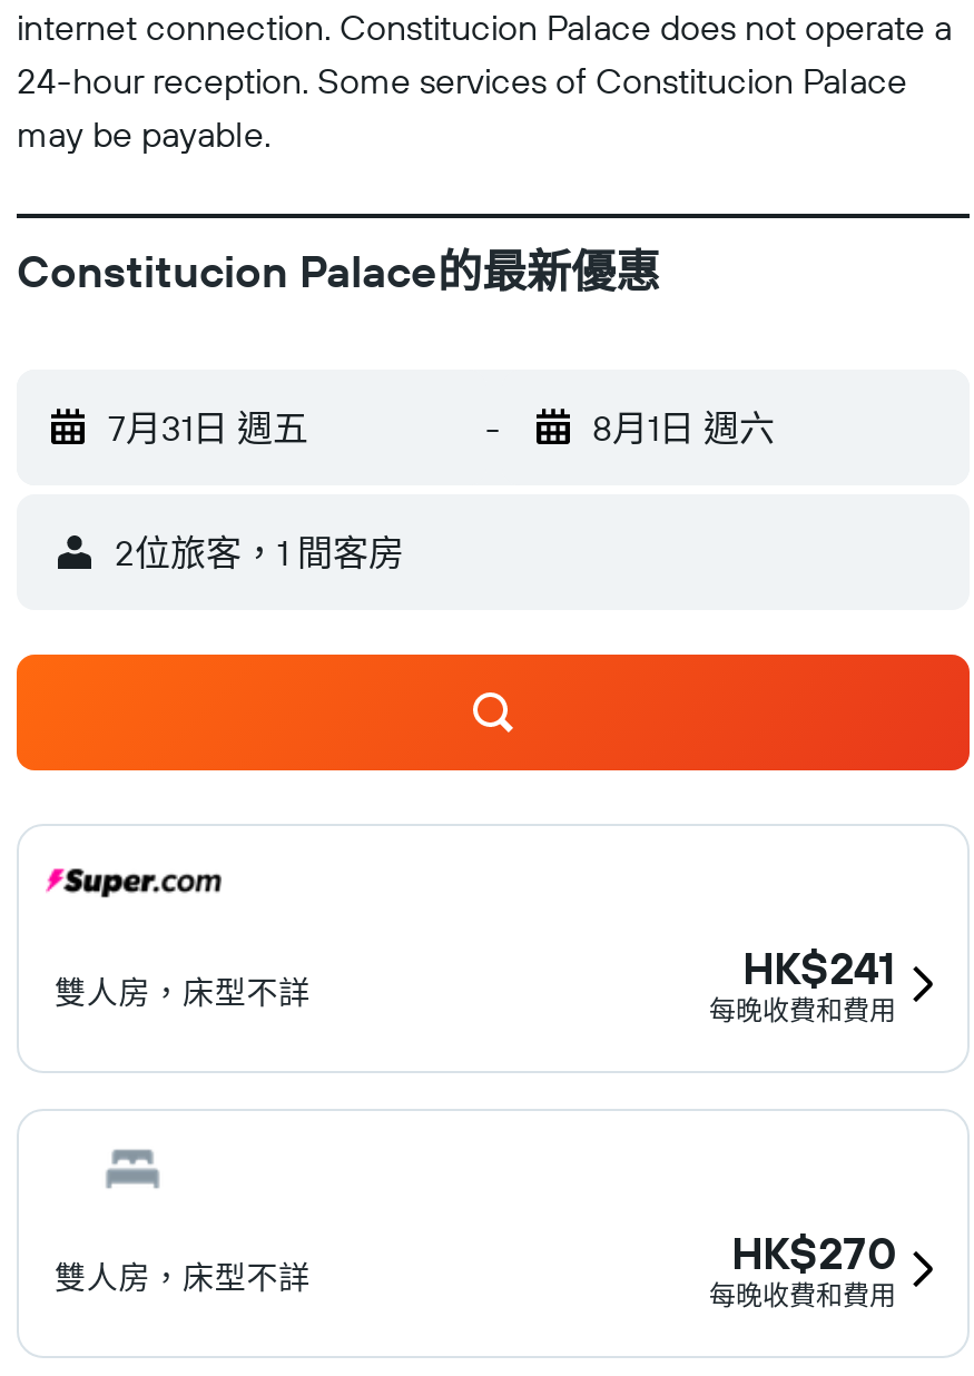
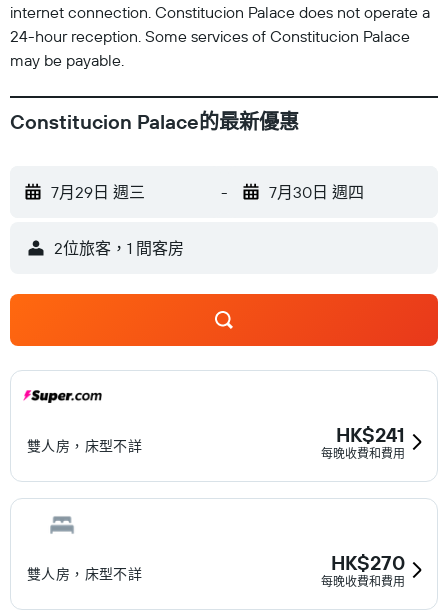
- 7月31日 週五
+ 7月29日 週三

- 8月1日 週六
+ 7月30日 週四
